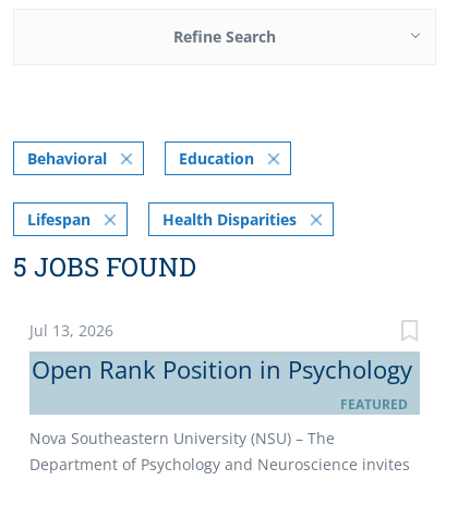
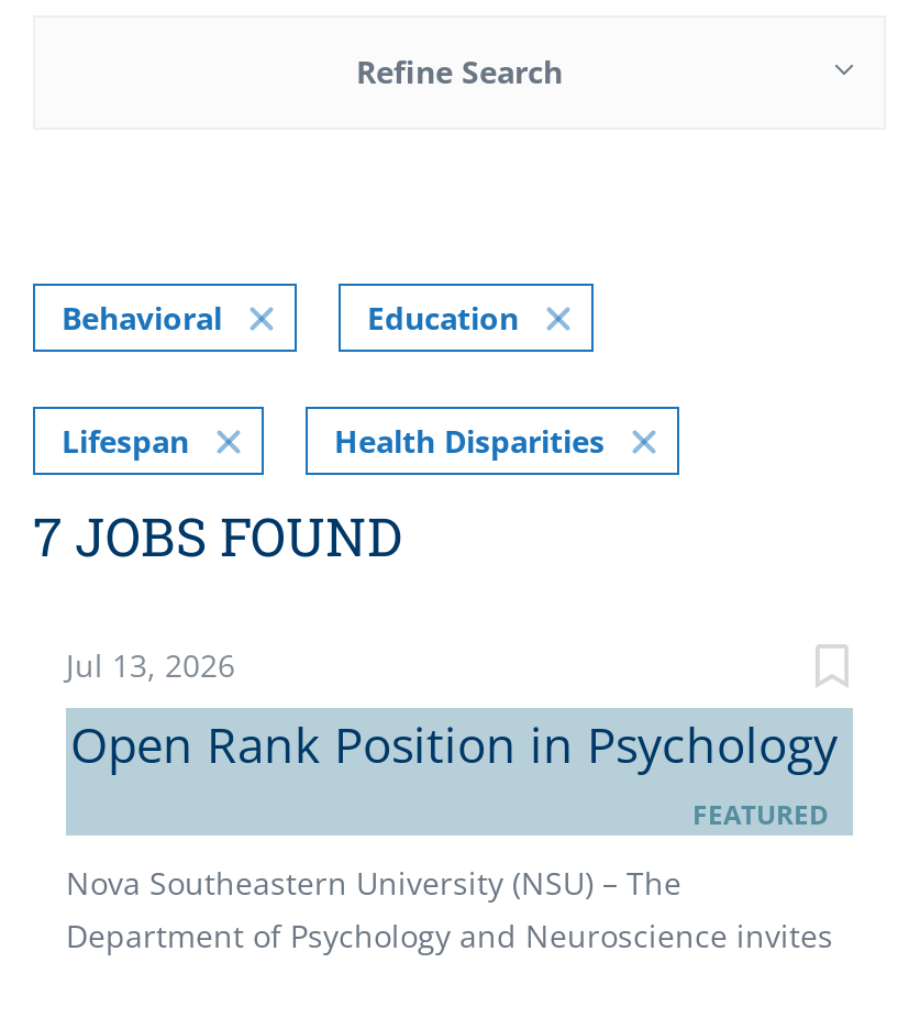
- 5 JOBS FOUND
+ 7 JOBS FOUND
